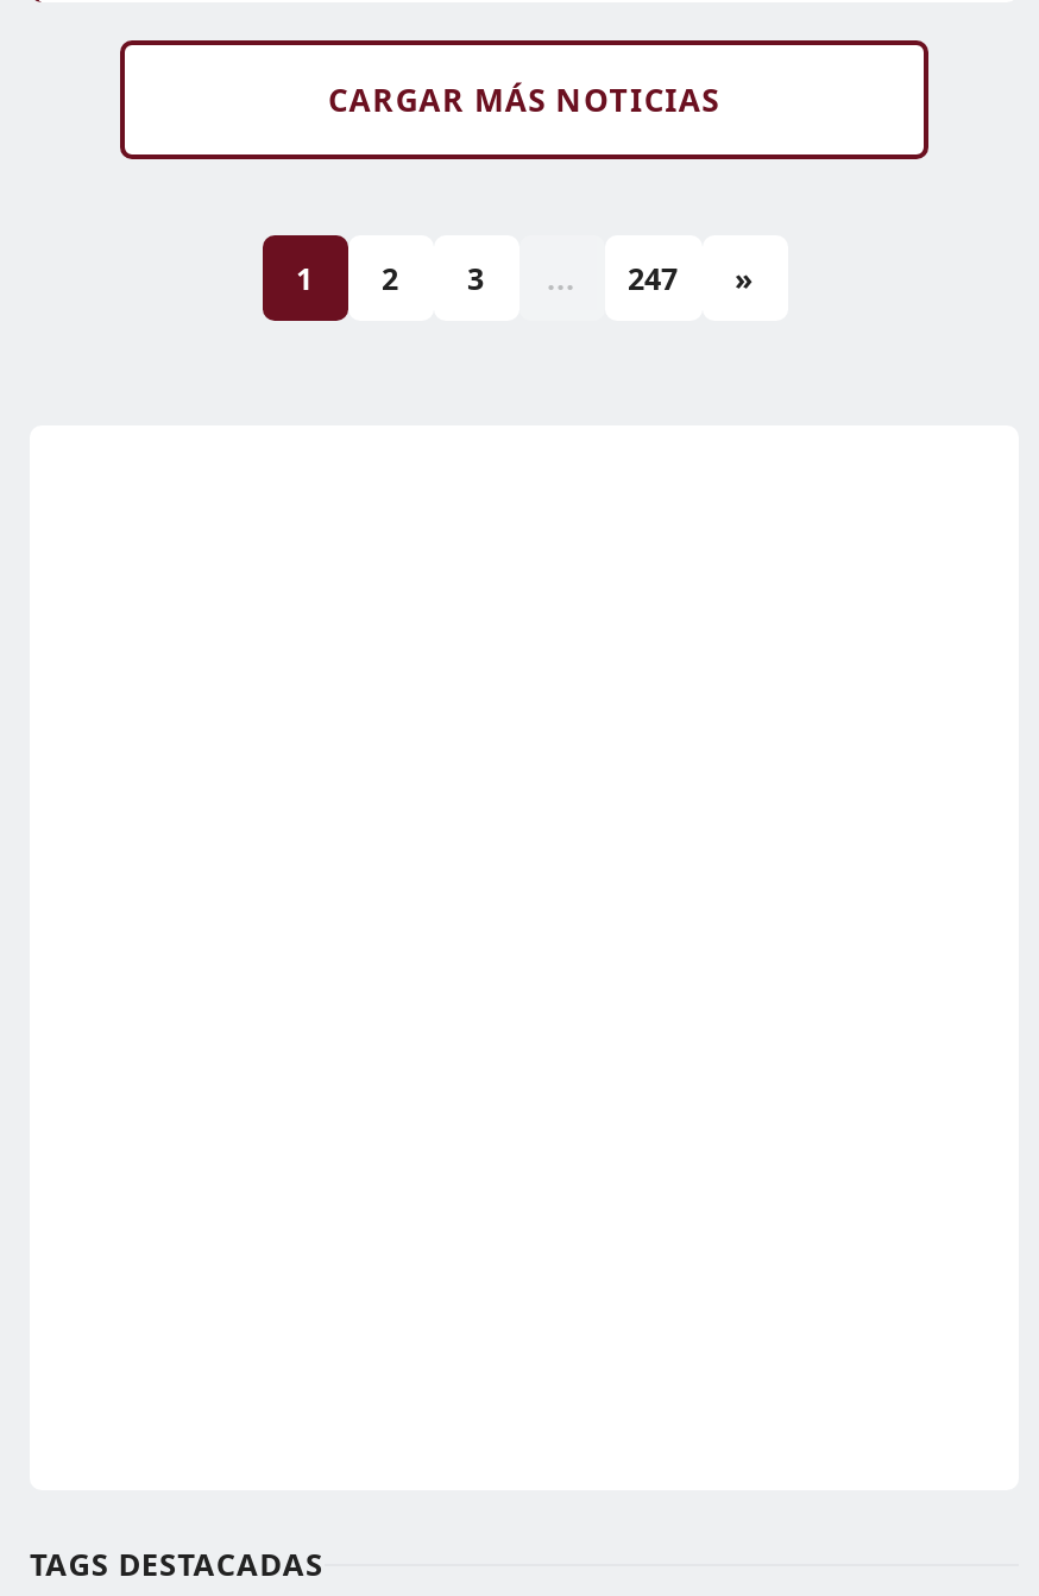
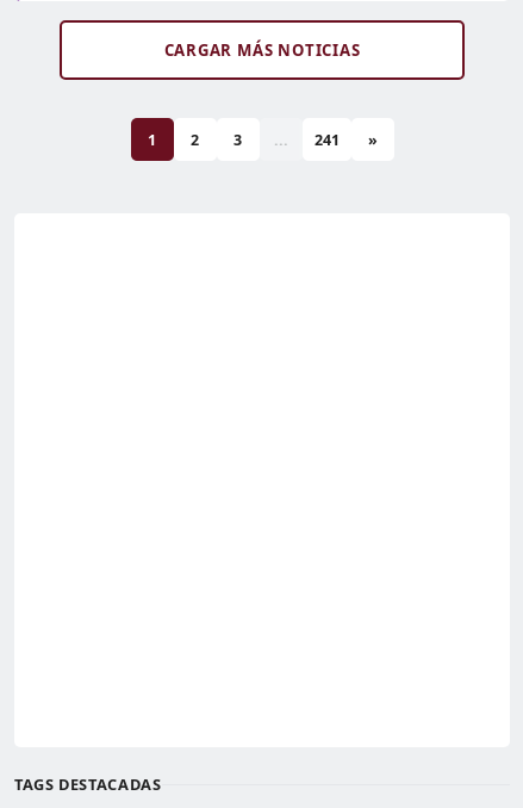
- 247
+ 241
